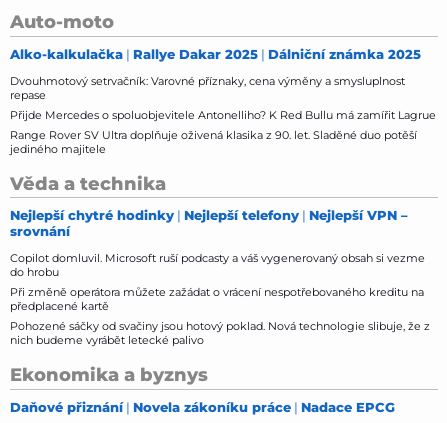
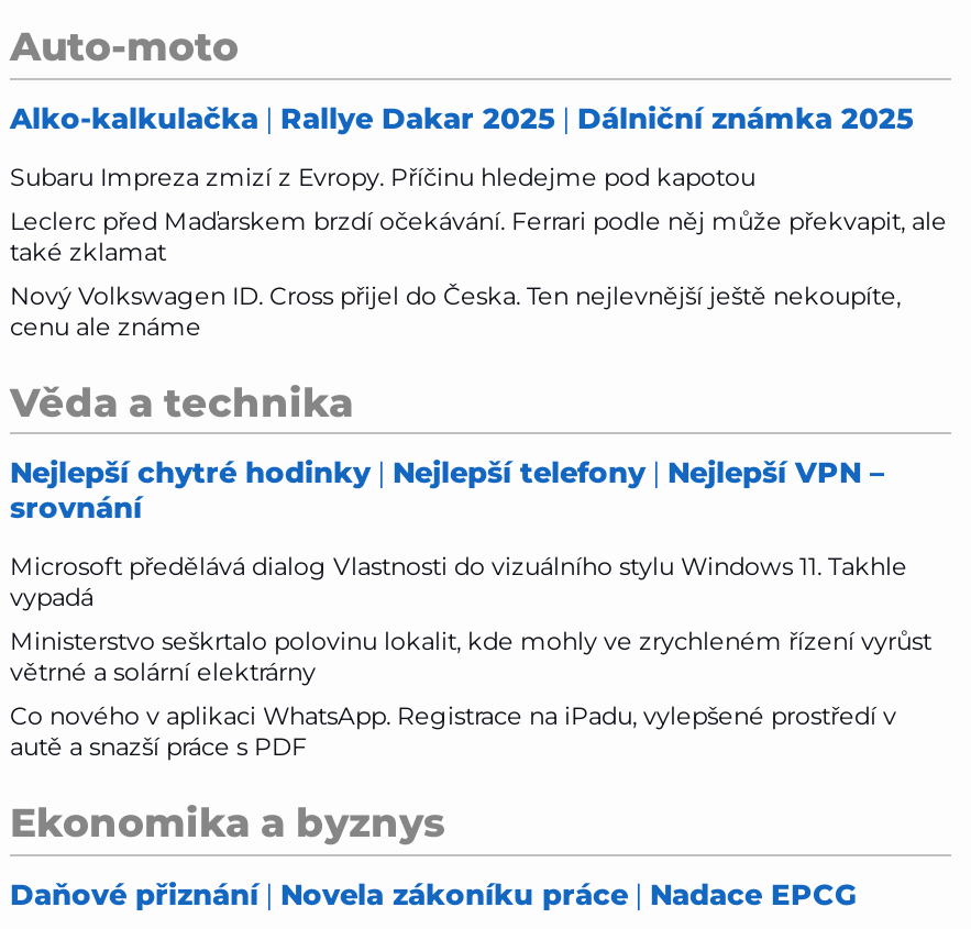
- Dvouhmotový setrvačník: Varovné příznaky, cena výměny a smysluplnost
- repase
- Přijde Mercedes o spoluobjevitele Antonelliho? K Red Bullu má zamířit Lagrue
- Range Rover SV Ultra doplňuje oživená klasika z 90. let. Sladěné duo potěší
- jediného majitele
+ Subaru Impreza zmizí z Evropy. Příčinu hledejme pod kapotou
+ Leclerc před Maďarskem brzdí očekávání. Ferrari podle něj může překvapit, ale
+ také zklamat
+ Nový Volkswagen ID. Cross přijel do Česka. Ten nejlevnější ještě nekoupíte,
+ cenu ale známe

- Copilot domluvil. Microsoft ruší podcasty a váš vygenerovaný obsah si vezme
- do hrobu
- Při změně operátora můžete zažádat o vrácení nespotřebovaného kreditu na
- předplacené kartě
- Pohozené sáčky od svačiny jsou hotový poklad. Nová technologie slibuje, že z
- nich budeme vyrábět letecké palivo
+ Microsoft předělává dialog Vlastnosti do vizuálního stylu Windows 11. Takhle
+ vypadá
+ Ministerstvo seškrtalo polovinu lokalit, kde mohly ve zrychleném řízení vyrůst
+ větrné a solární elektrárny
+ Co nového v aplikaci WhatsApp. Registrace na iPadu, vylepšené prostředí v
+ autě a snazší práce s PDF
